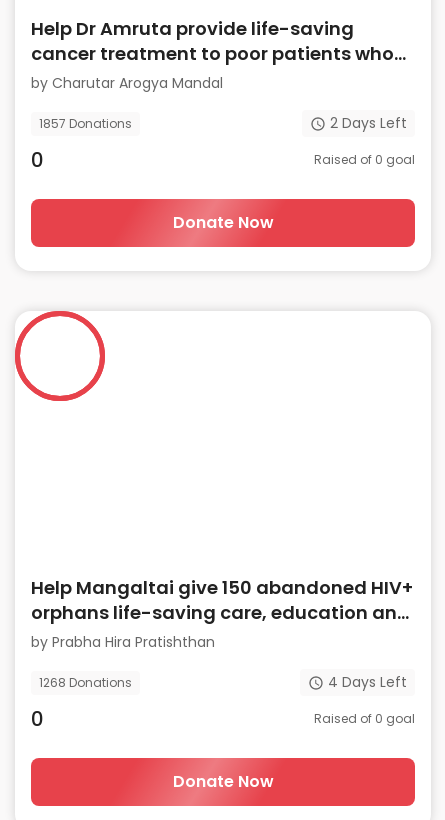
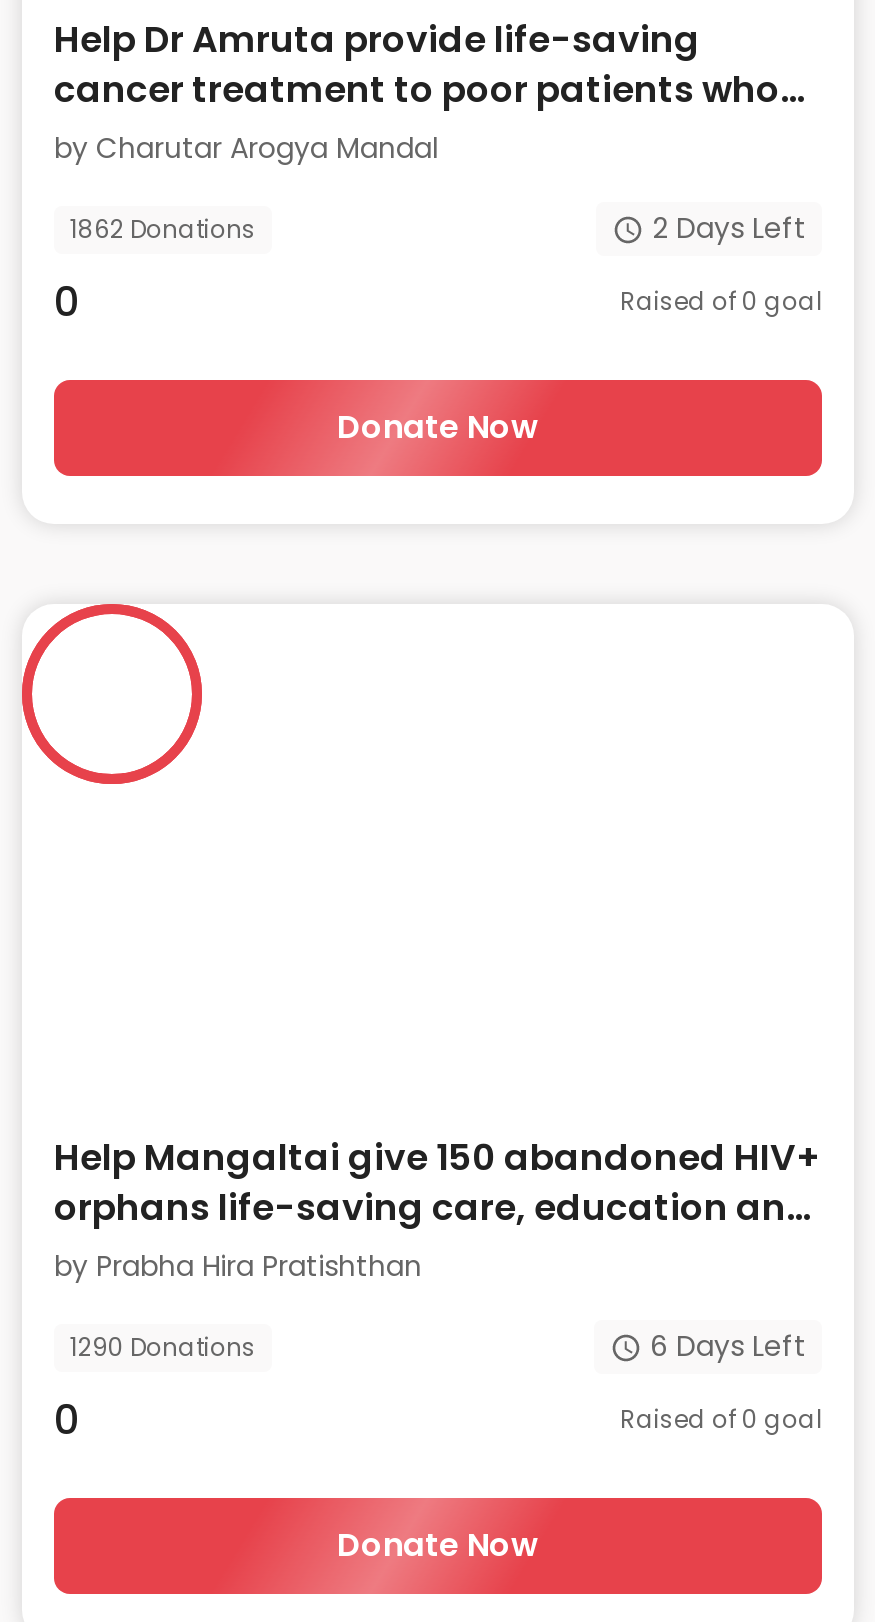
- 1857 Donations
+ 1862 Donations

- 1268 Donations
+ 1290 Donations

- 4 Days Left
+ 6 Days Left
